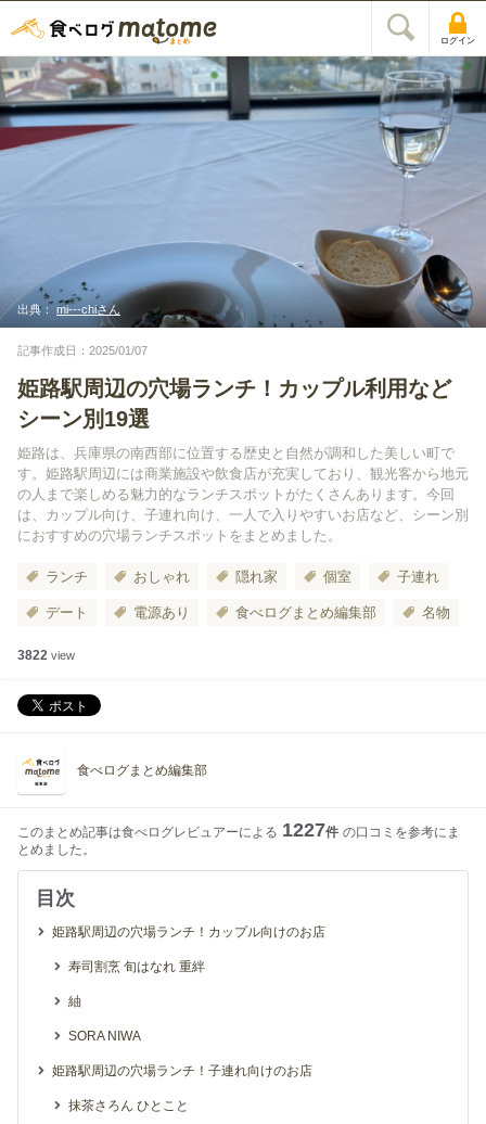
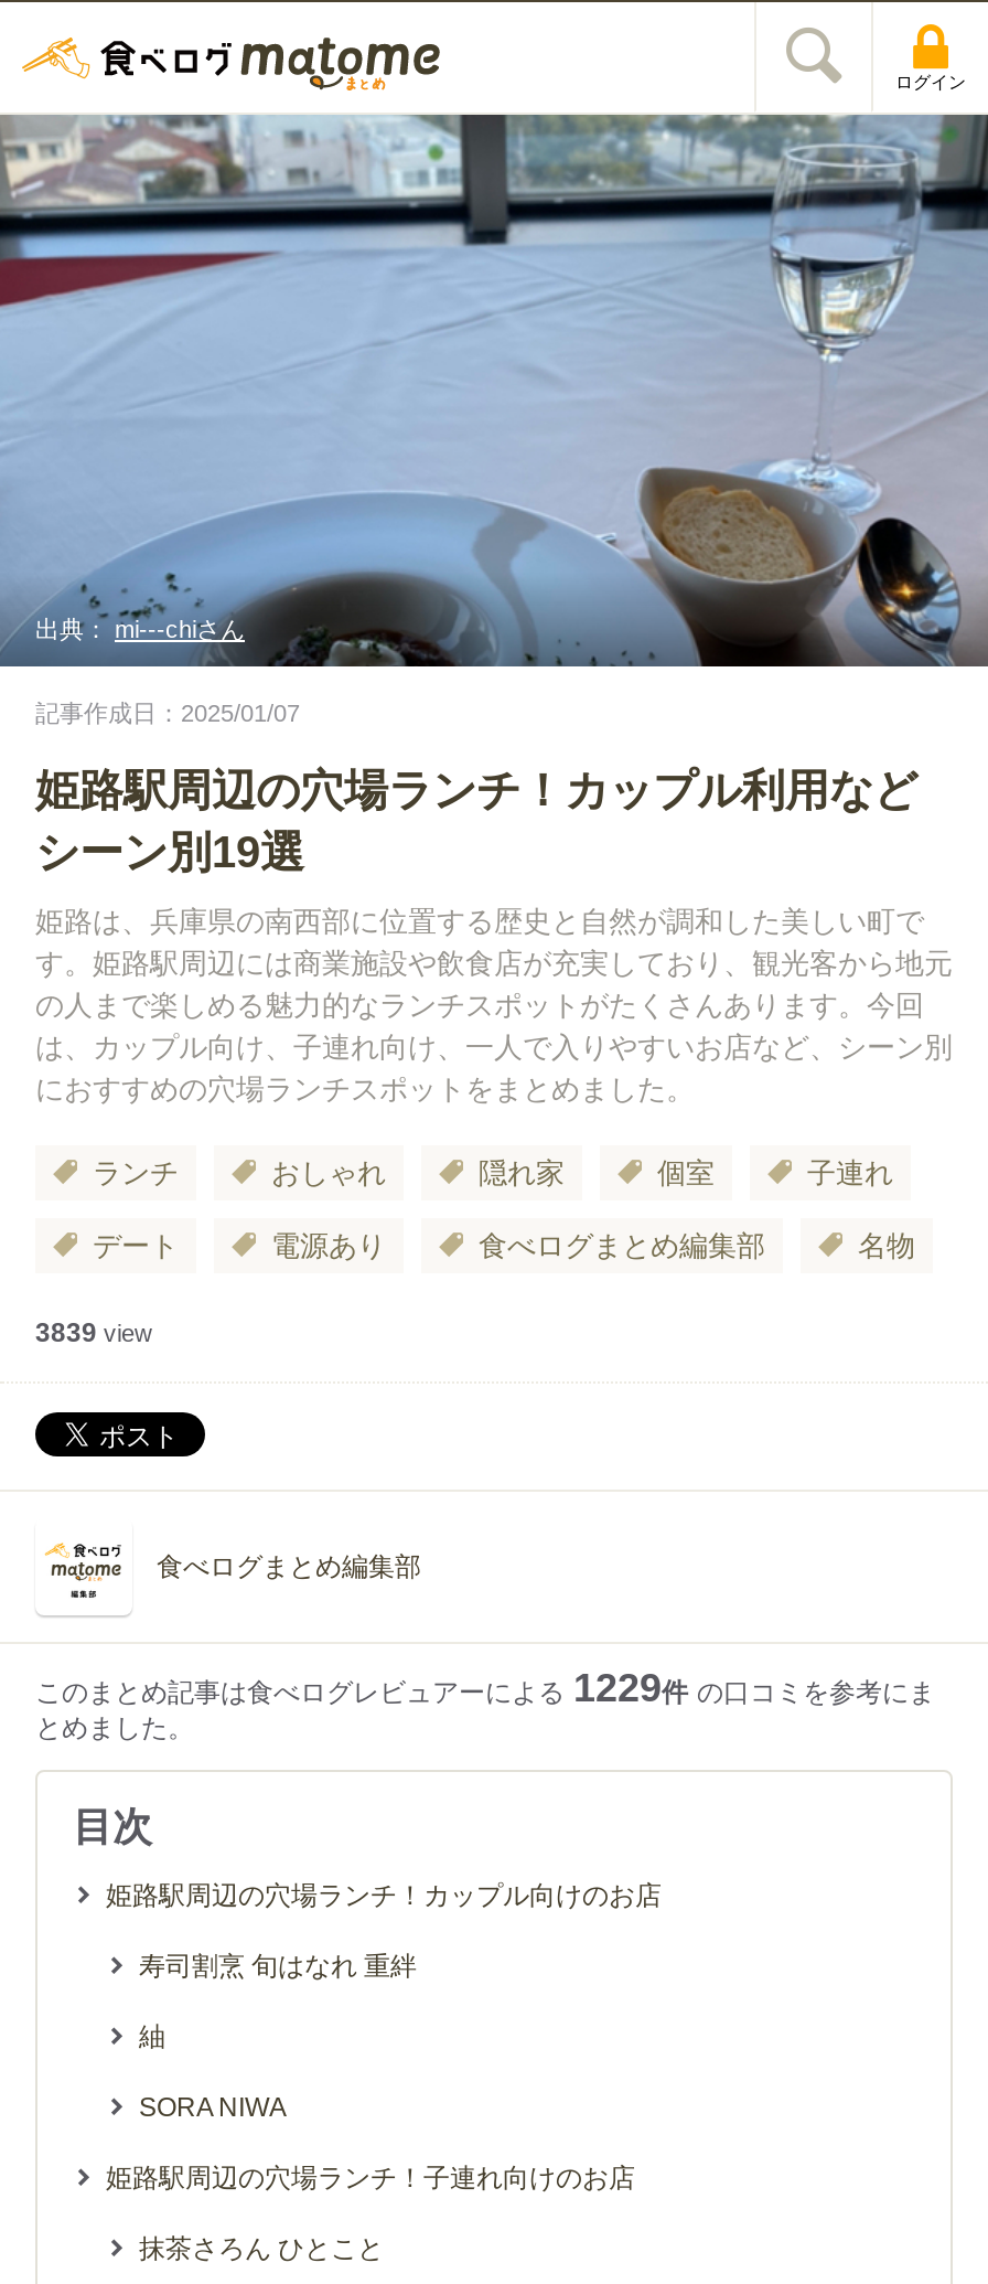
- 3822 view
+ 3839 view

- このまとめ記事は食べログレビュアーによる 1227件 の口コミを参考にま
+ このまとめ記事は食べログレビュアーによる 1229件 の口コミを参考にま
